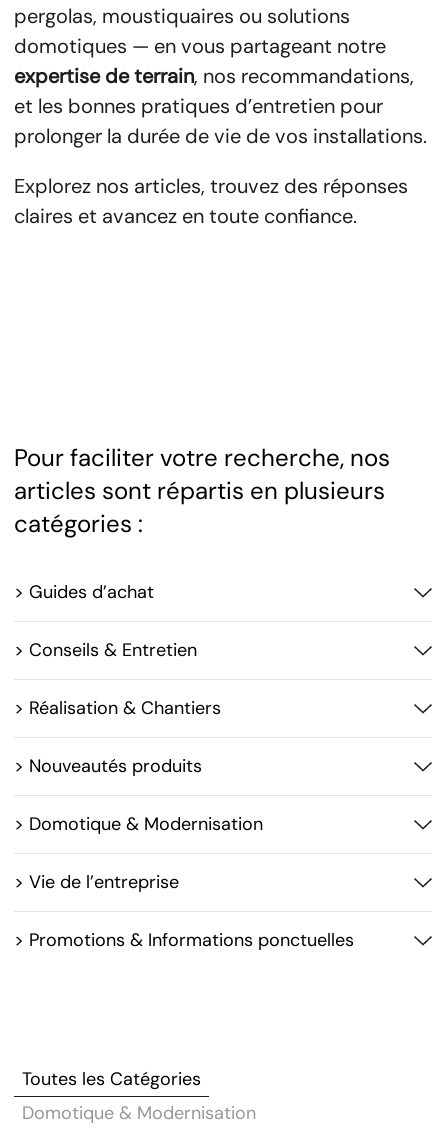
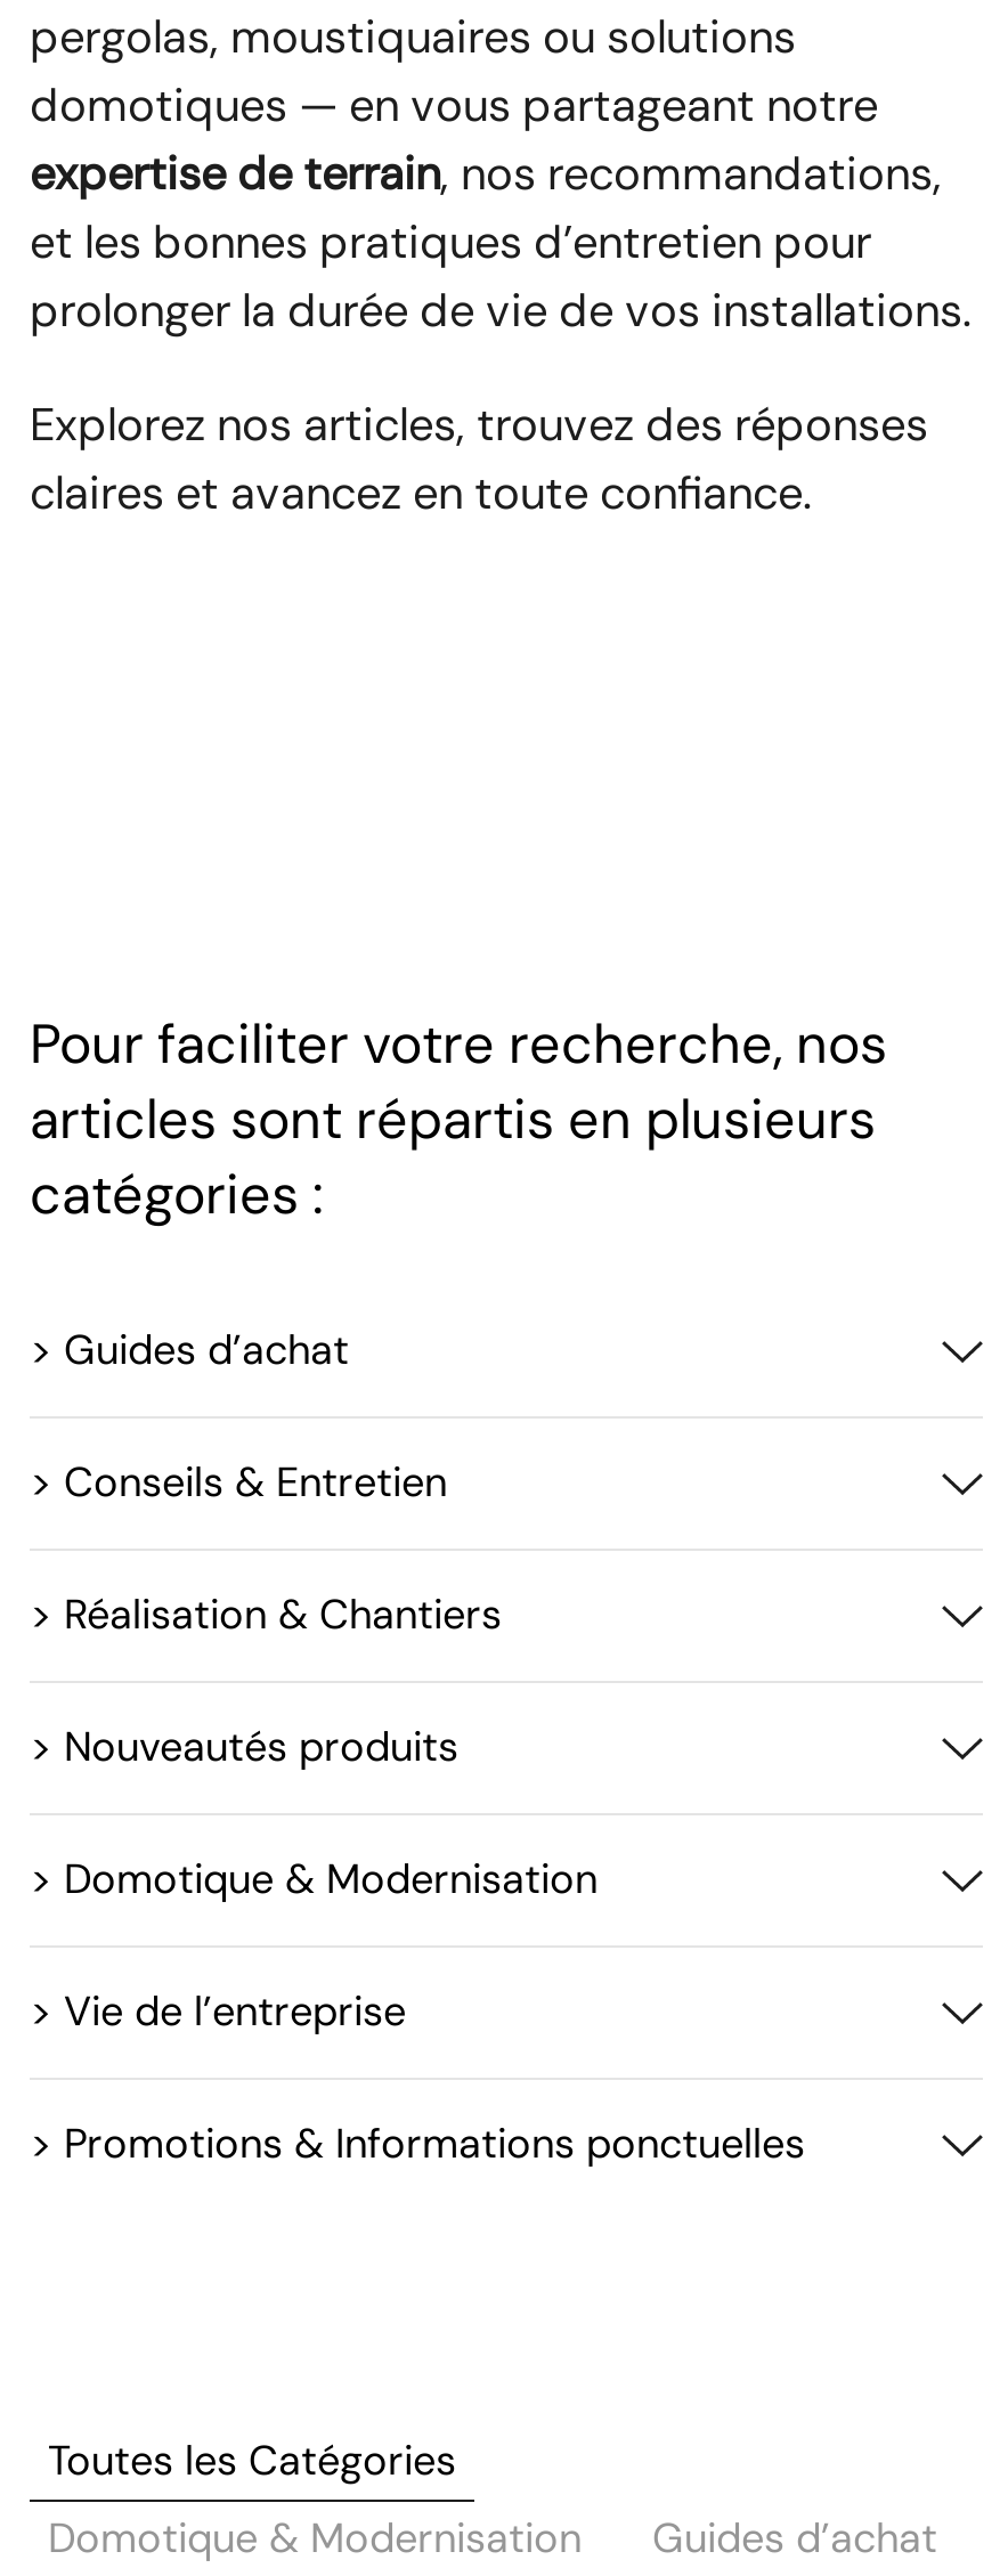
+ Guides d’achat
